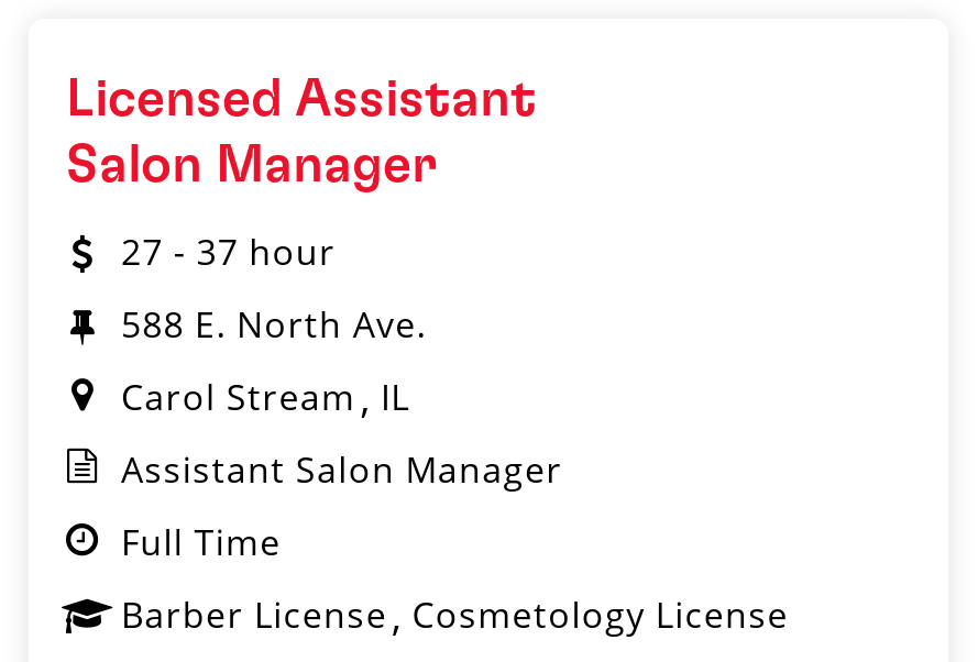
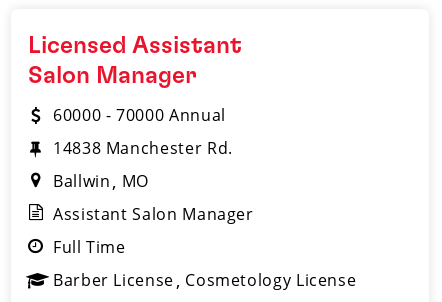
- 27 - 37 hour
+ 60000 - 70000 Annual

- 588 E. North Ave.
+ 14838 Manchester Rd.

- Carol Stream IL
+ Ballwin MO
